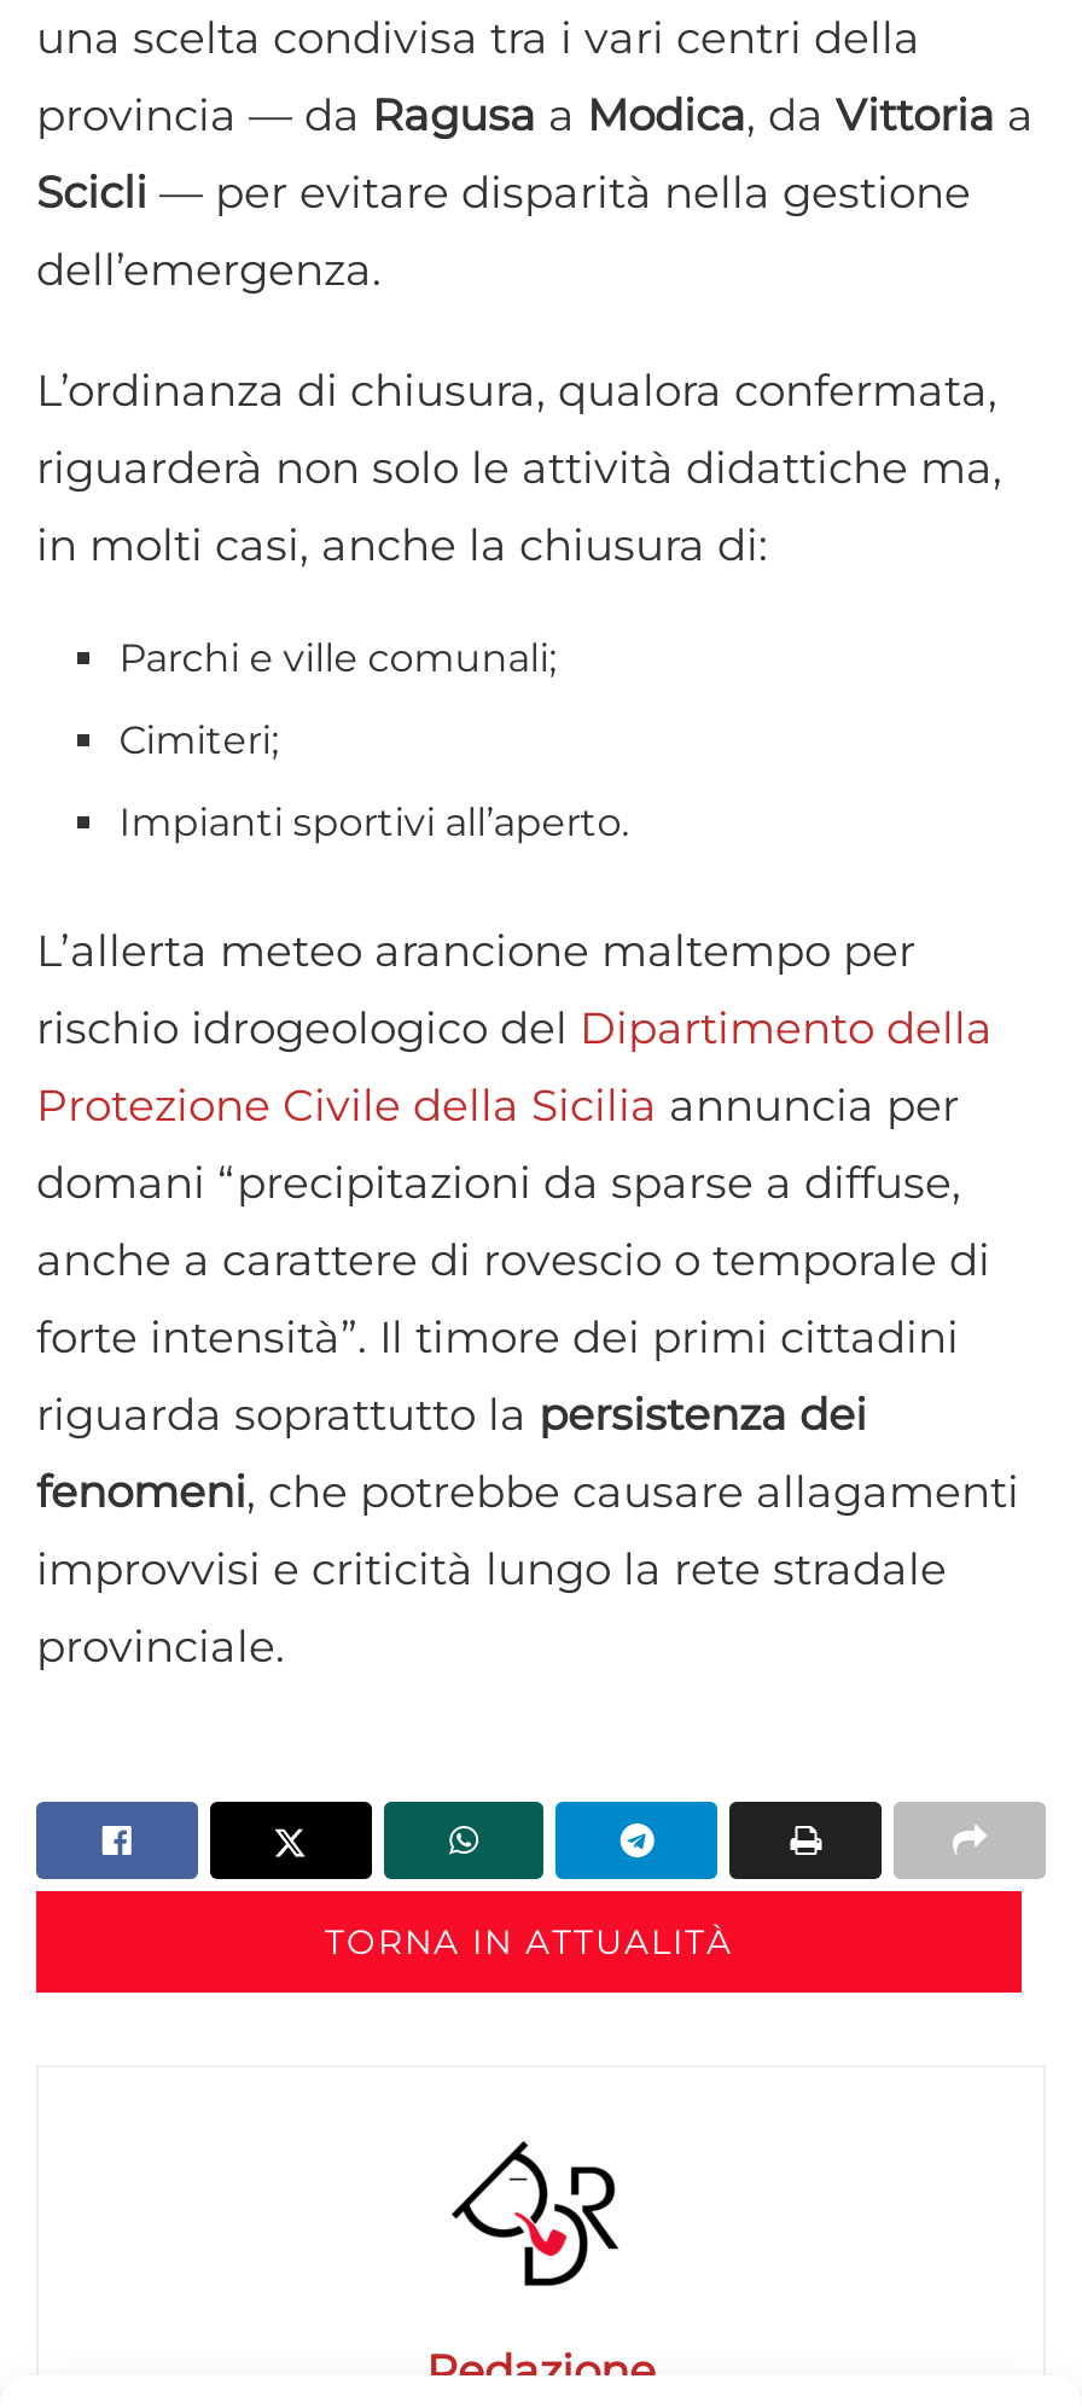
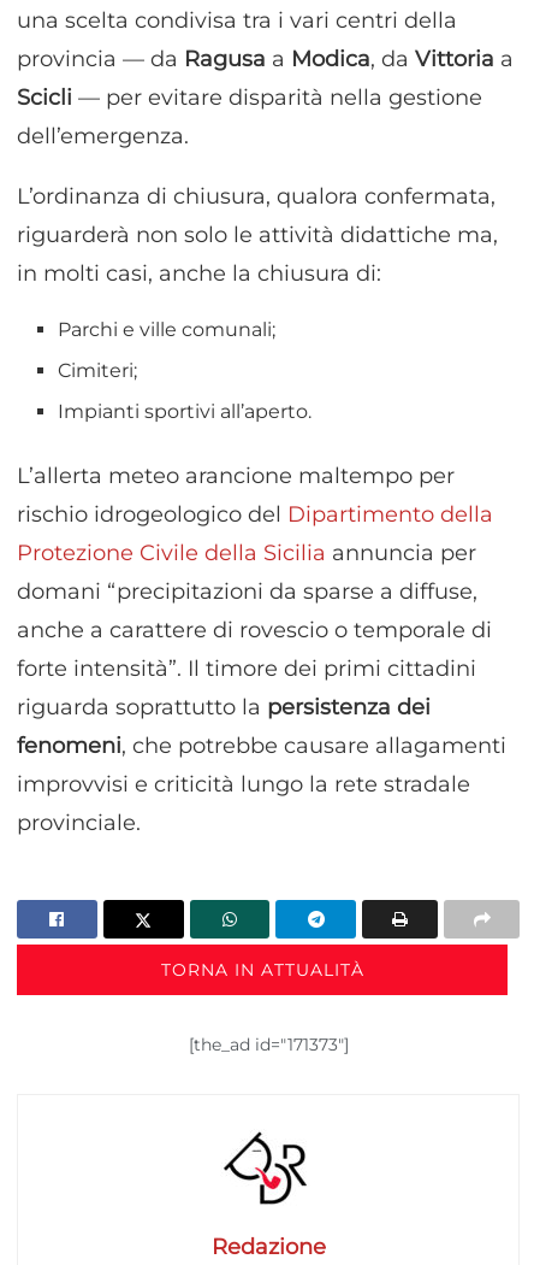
+ [the_ad id="171373"]
